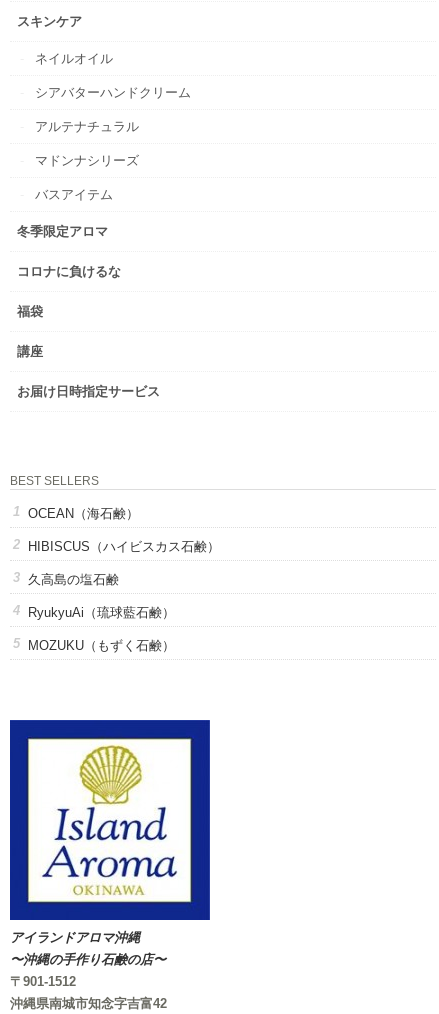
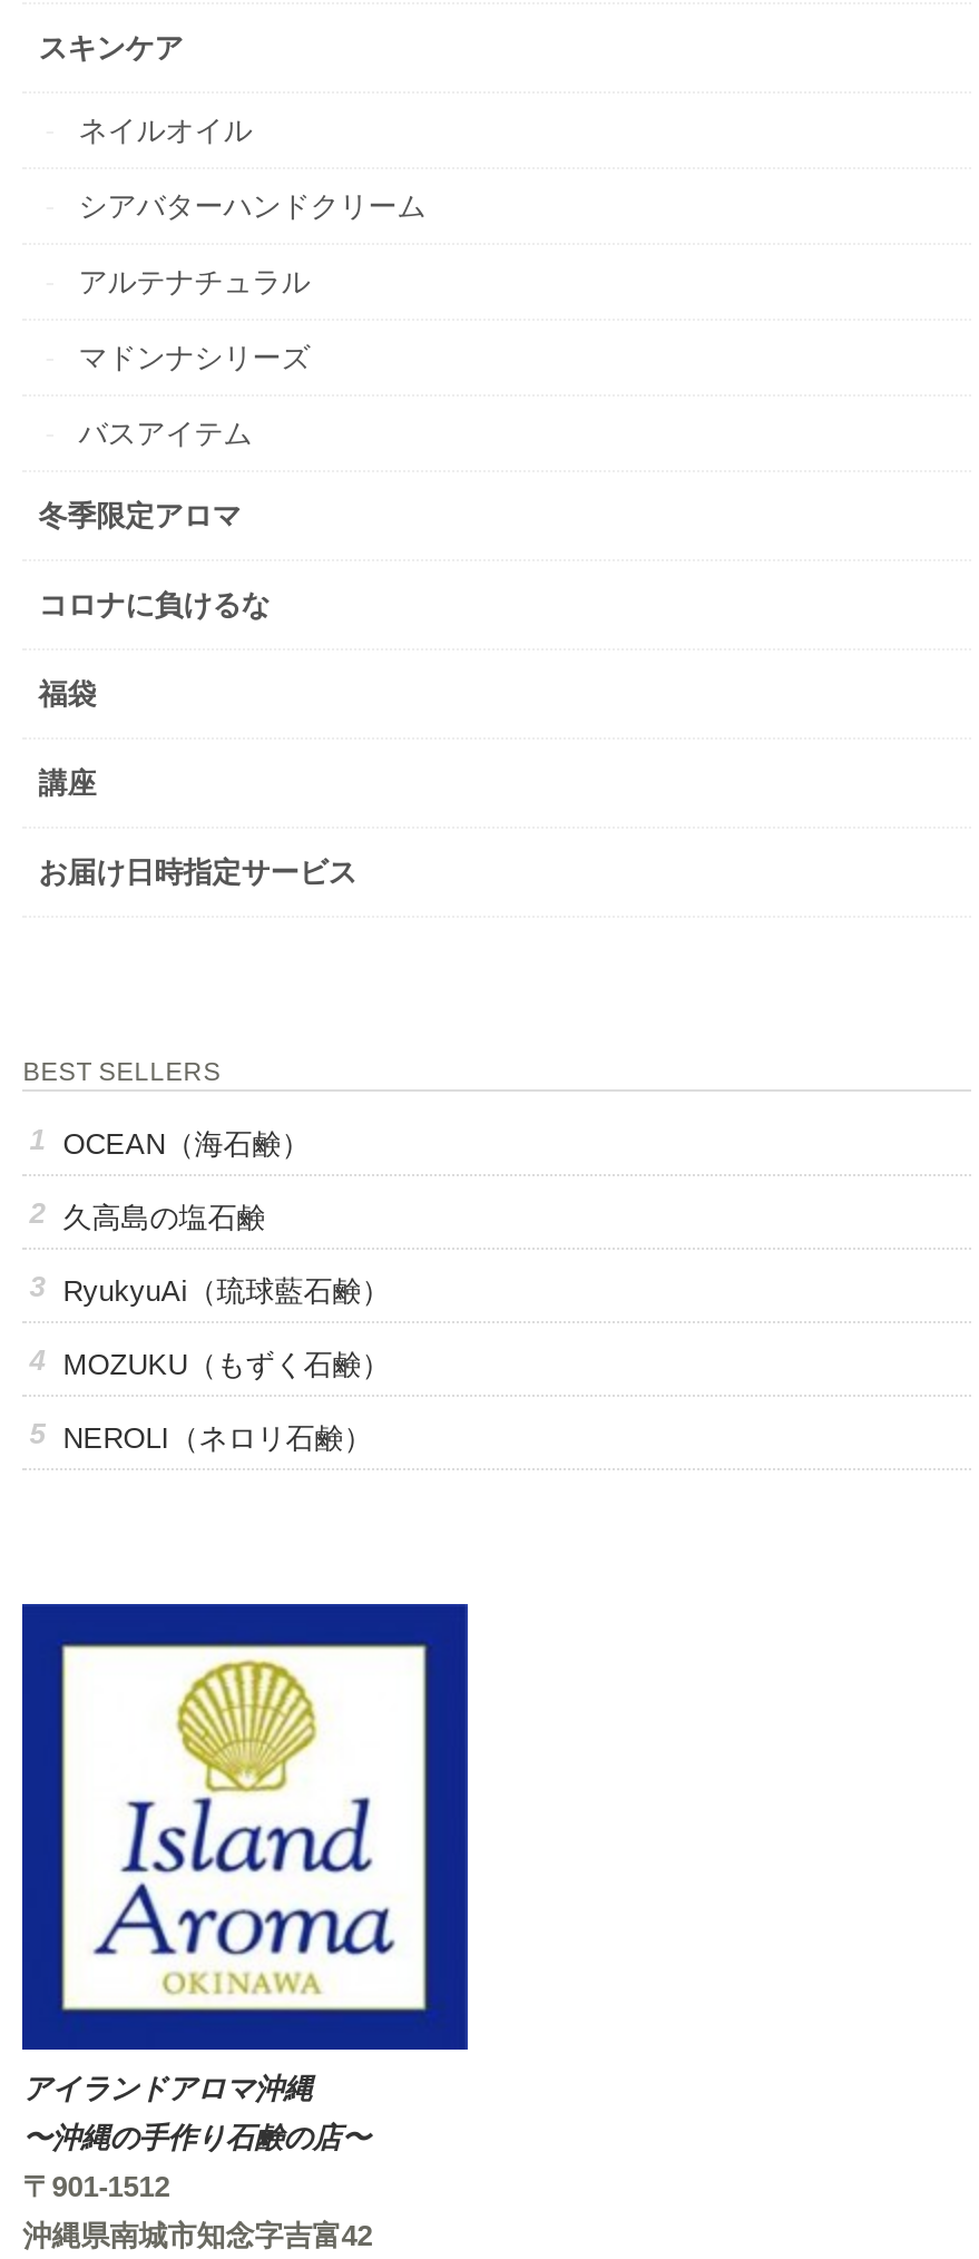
- HIBISCUS（ハイビスカス石鹸）

moved up: 久高島の塩石鹸 | RyukyuAi（琉球藍石鹸） | MOZUKU（もずく石鹸）

+ NEROLI（ネロリ石鹸）
